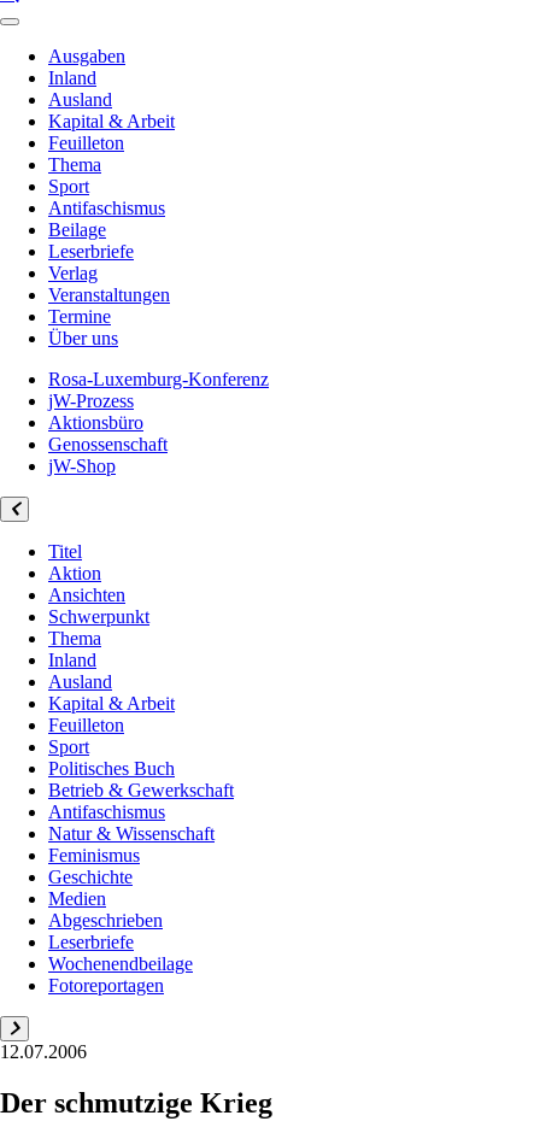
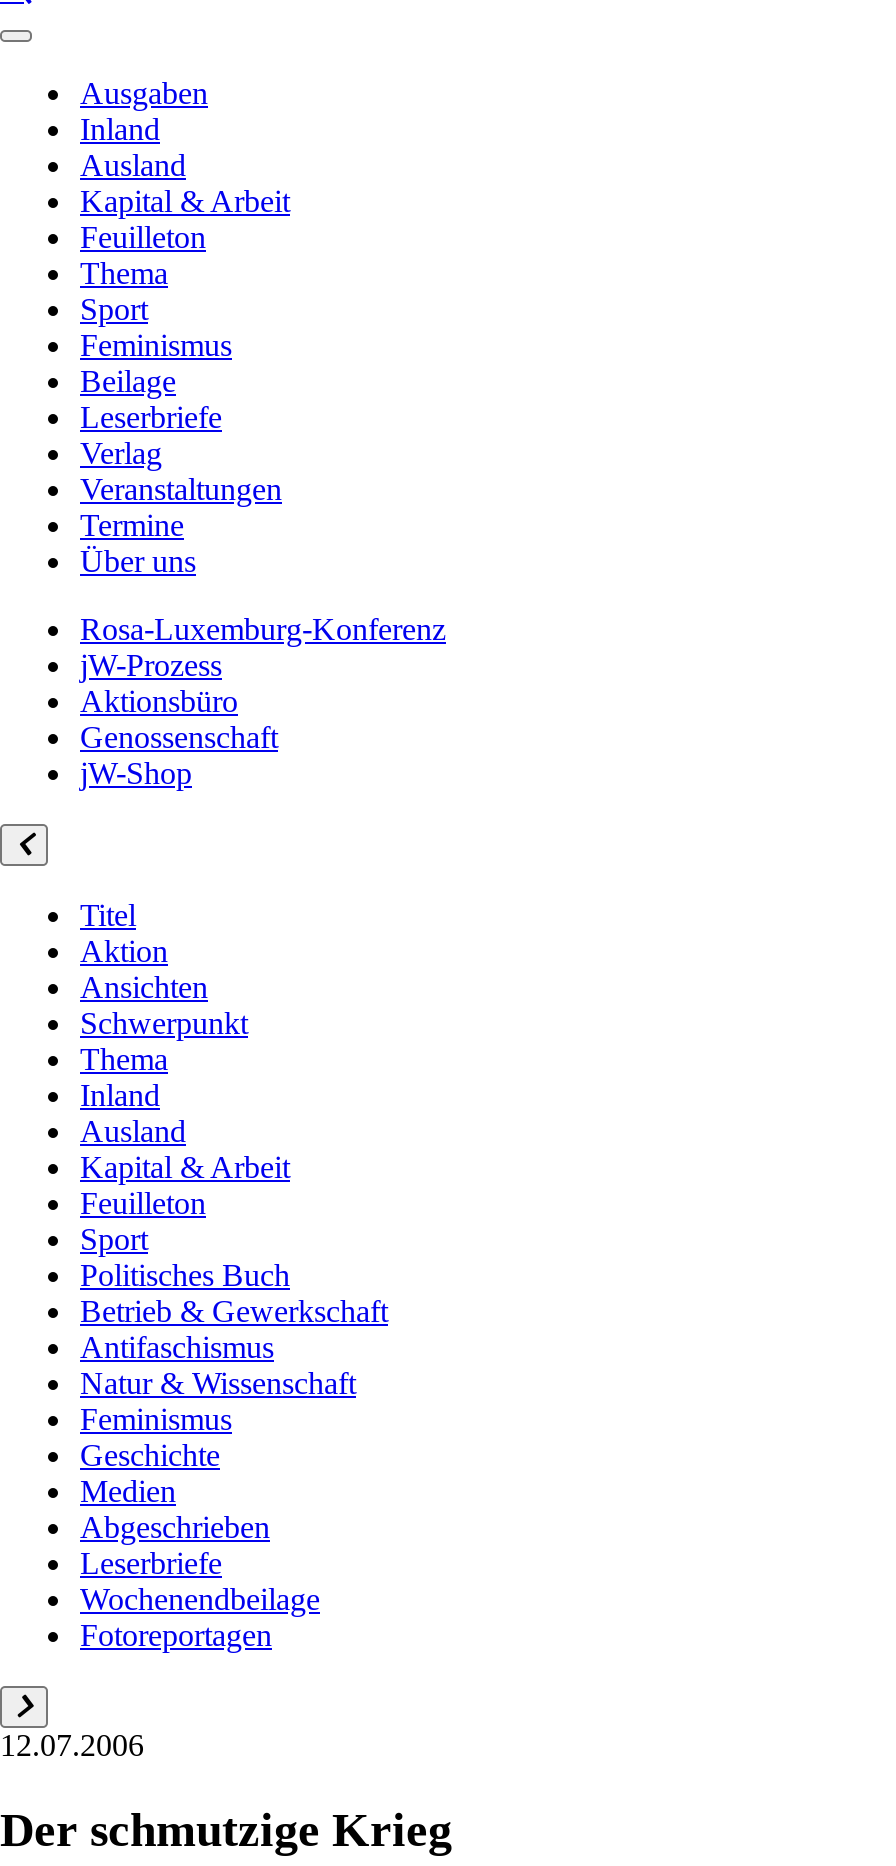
- Antifaschismus
+ Feminismus
